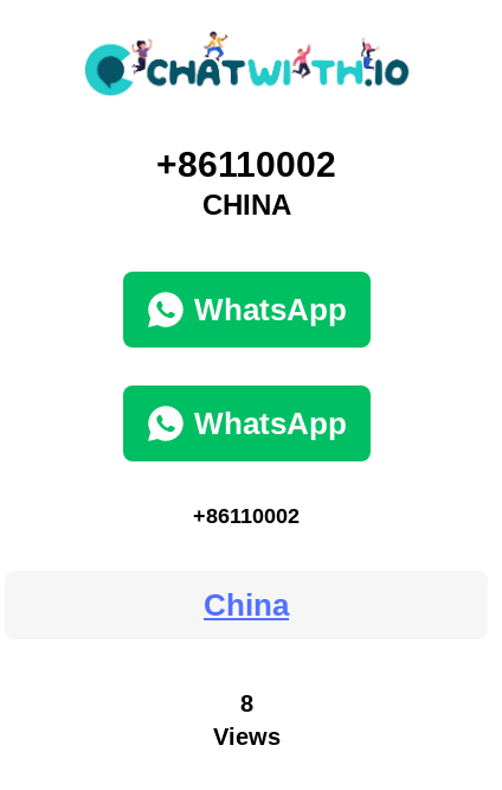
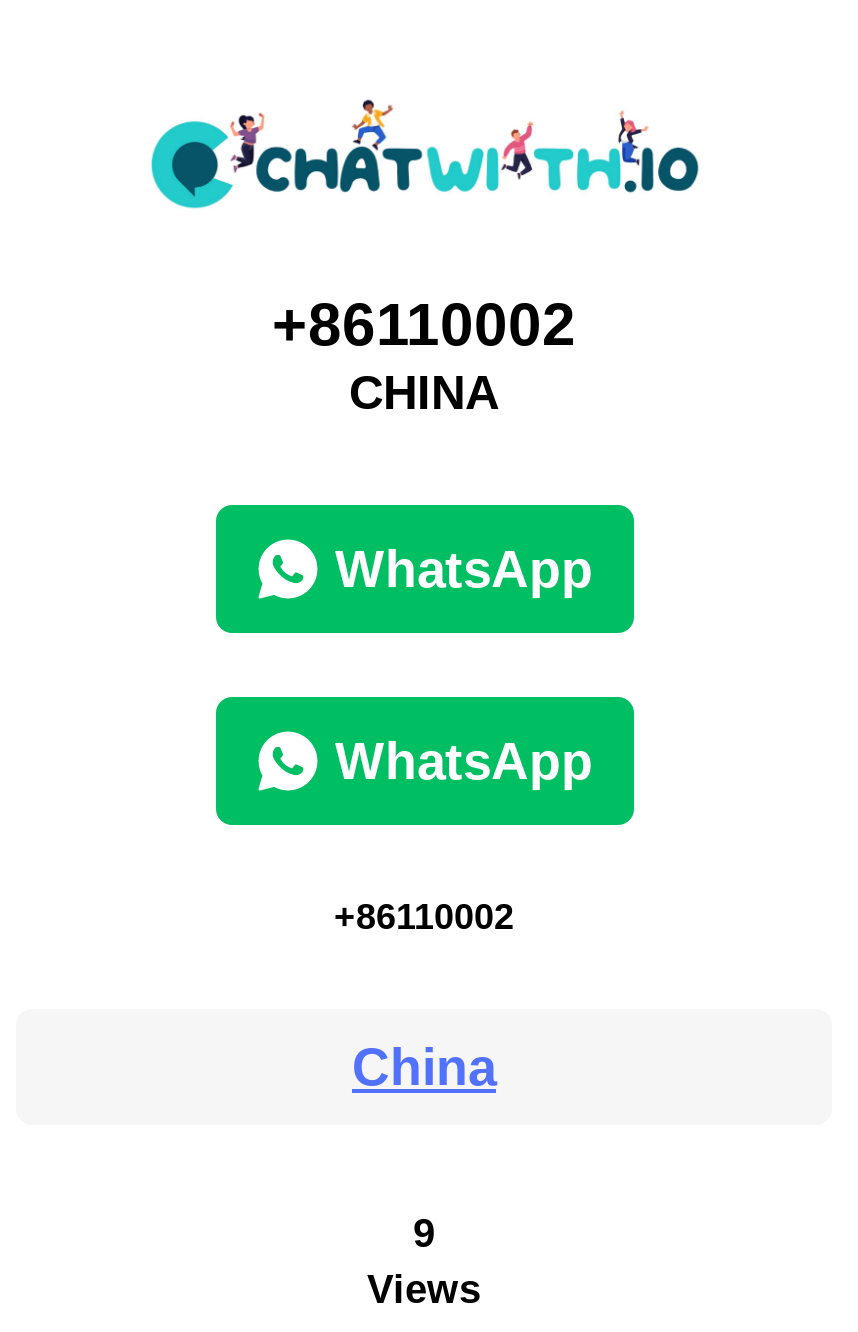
- 8
+ 9
